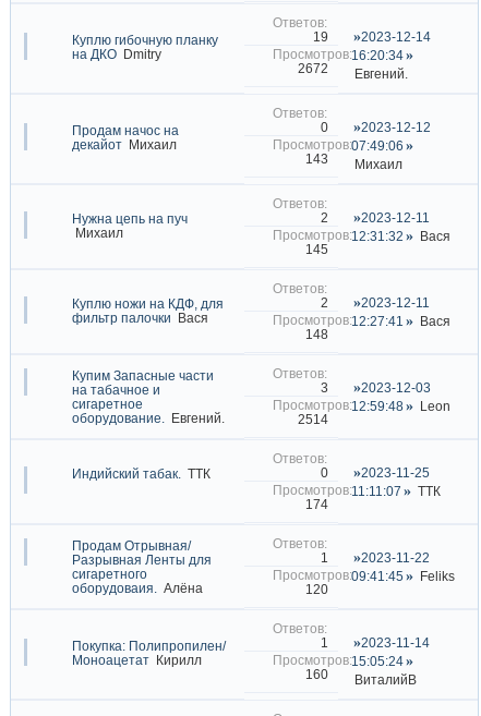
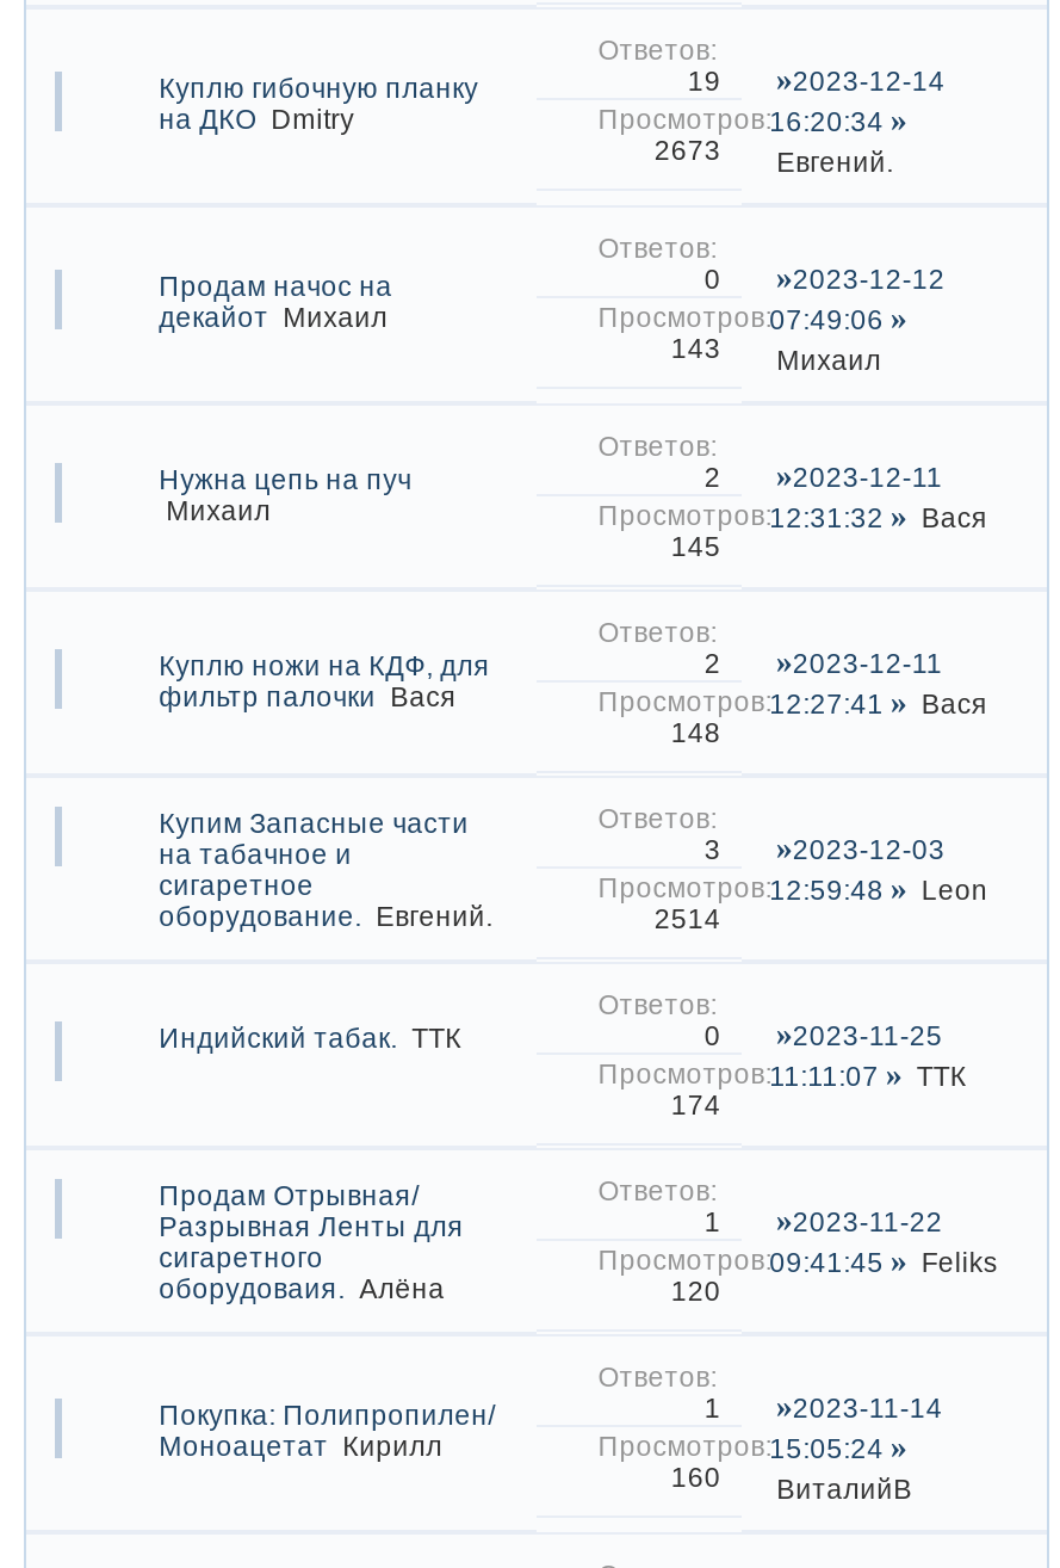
- 2672 Евгений.
+ 2673 Евгений.
